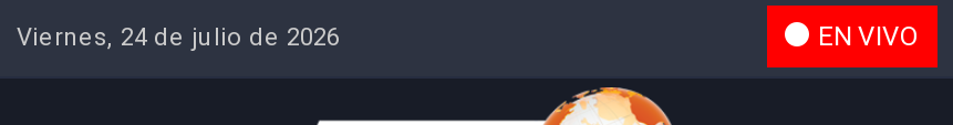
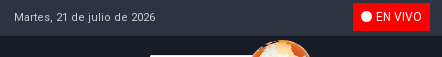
- Viernes, 24 de julio de 2026
+ Martes, 21 de julio de 2026
